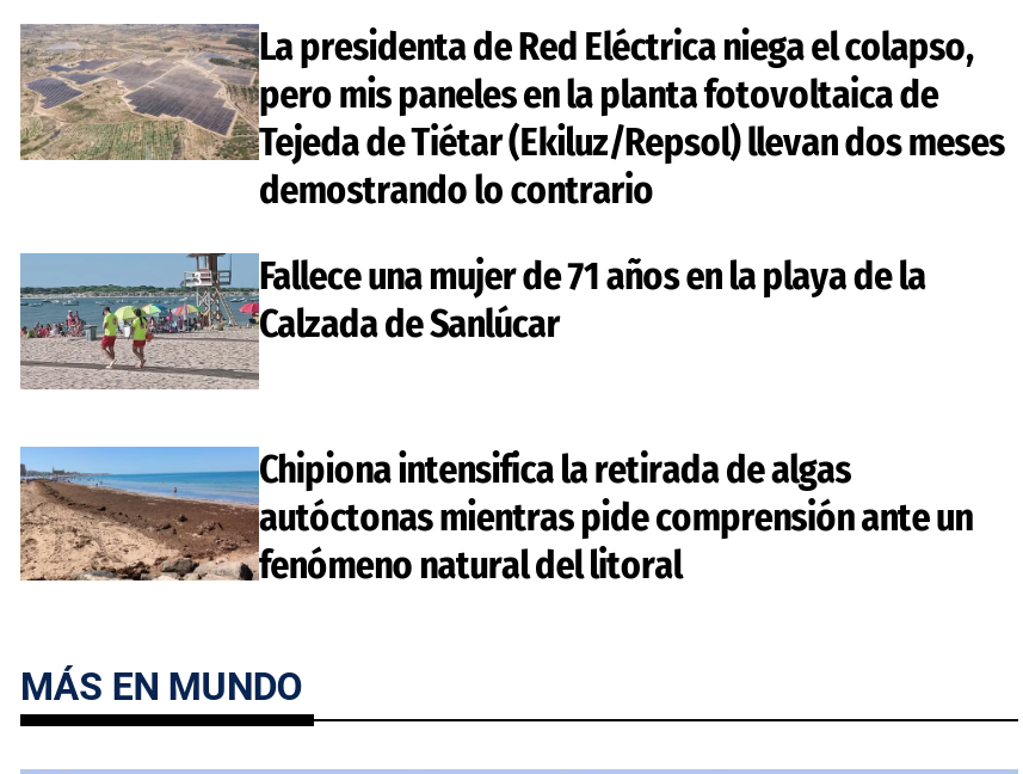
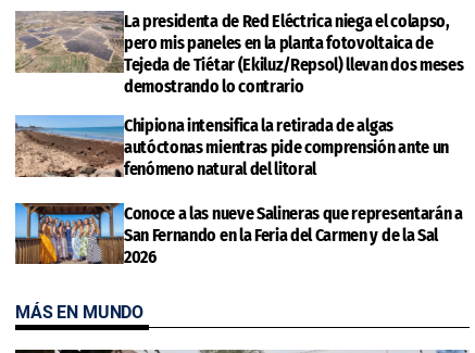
- Fallece una mujer de 71 años en la playa de la
- Calzada de Sanlúcar

moved up: [image] | Chipiona intensifica la retirada de algas | autóctonas mientras pide comprensión ante un | fenómeno natural del litoral

+ [image]
+ Conoce a las nueve Salineras que representarán a
+ San Fernando en la Feria del Carmen y de la Sal
+ 2026
